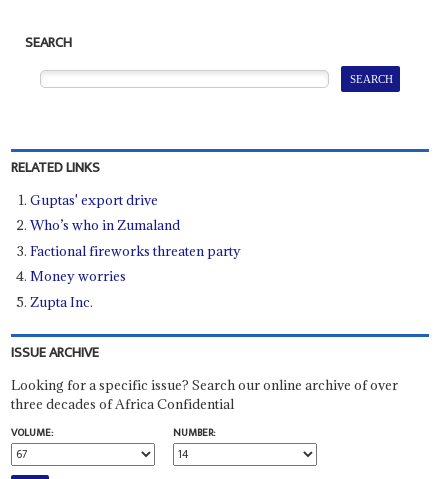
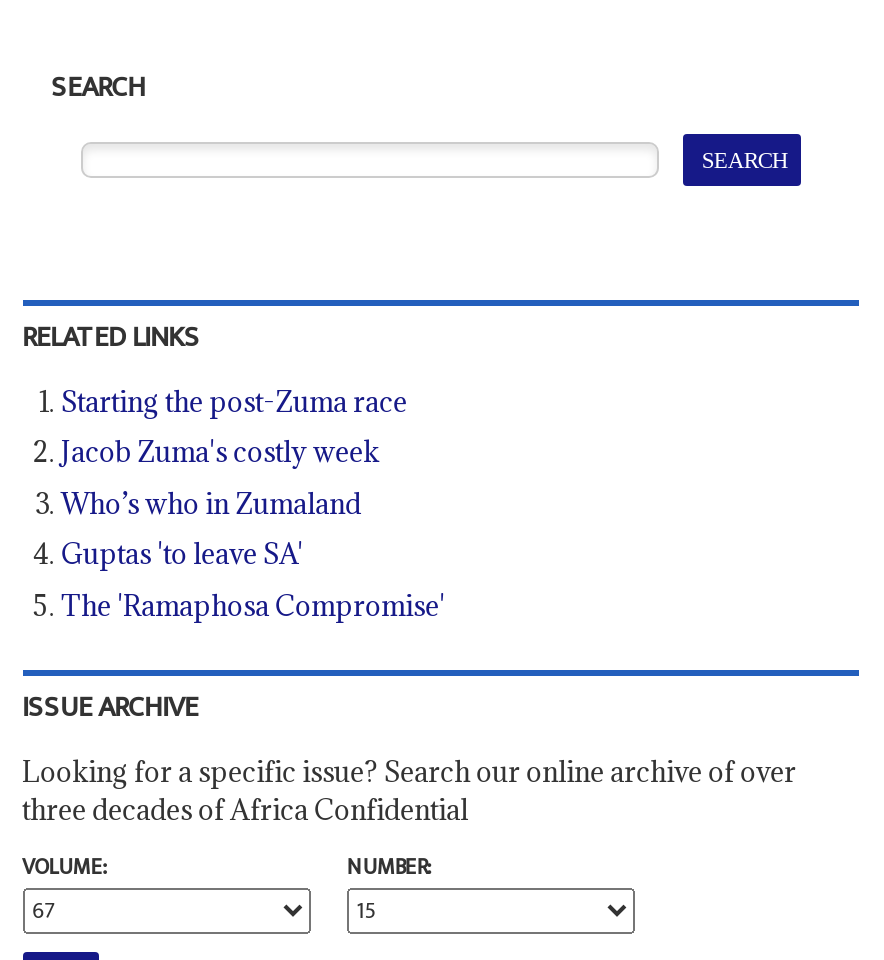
- Guptas' export drive
+ Starting the post-Zuma race
+ Jacob Zuma's costly week

moved down: Who’s who in Zumaland

- Factional fireworks threaten party
- Money worries
- Zupta Inc.
+ Guptas 'to leave SA'
+ The 'Ramaphosa Compromise'
